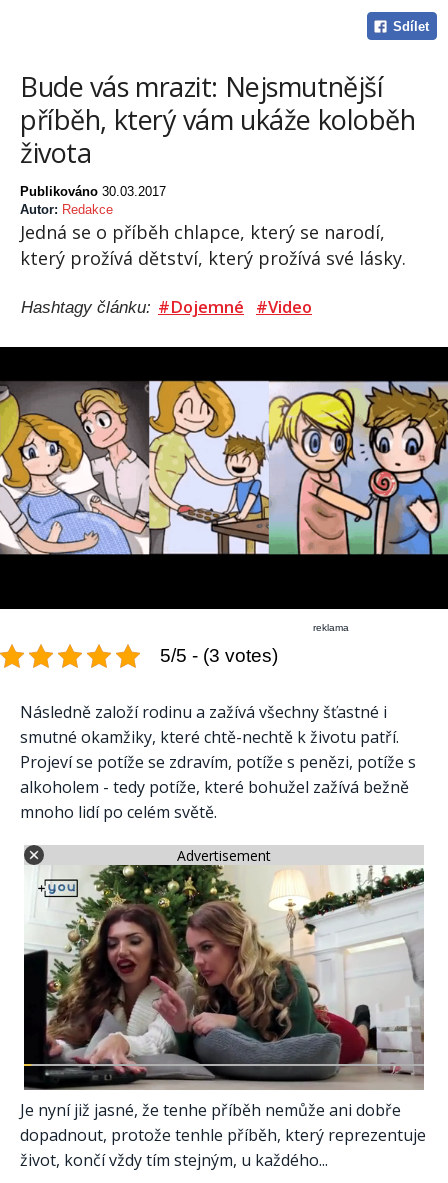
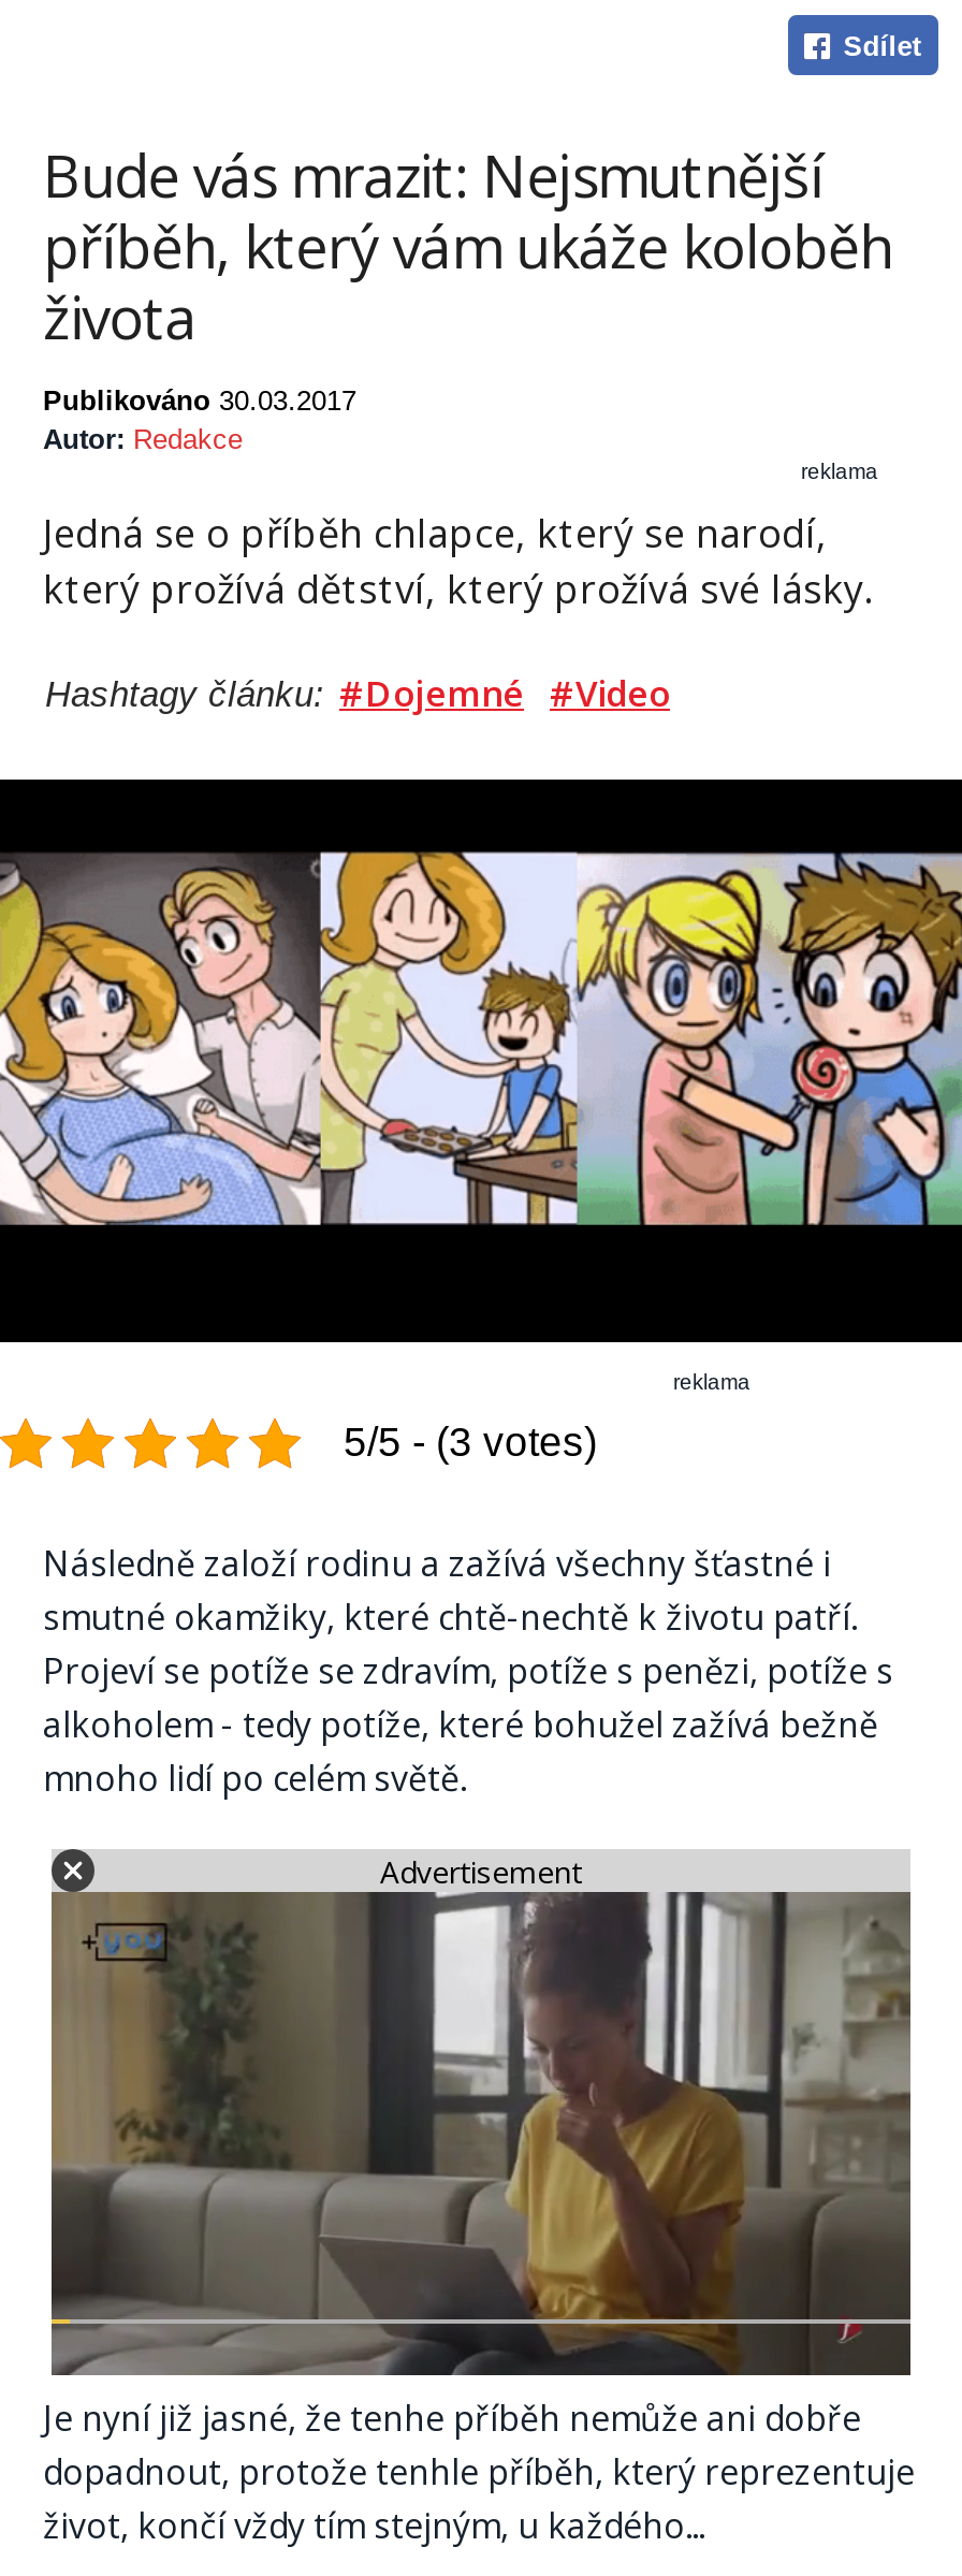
+ reklama

- [image]
+ [image]
